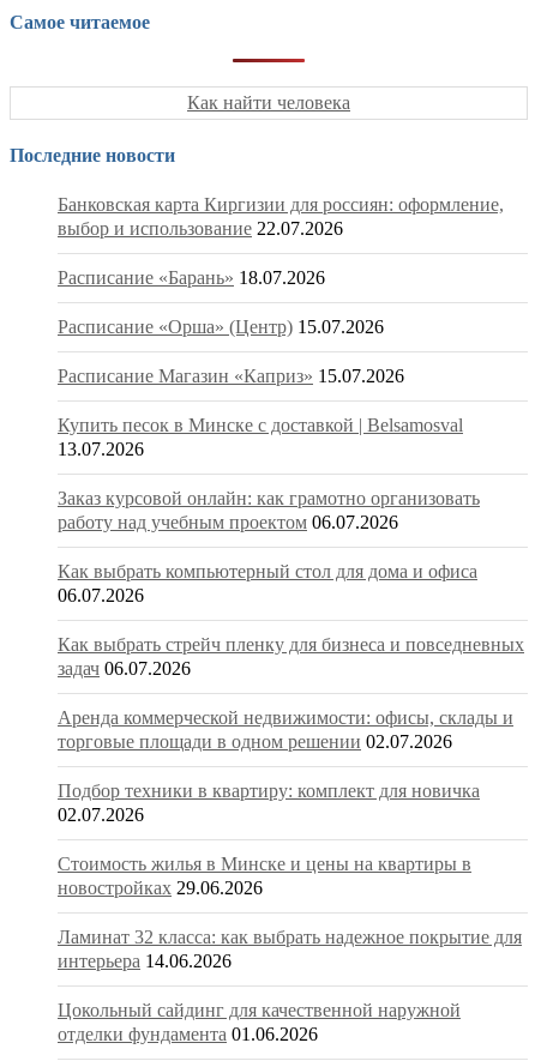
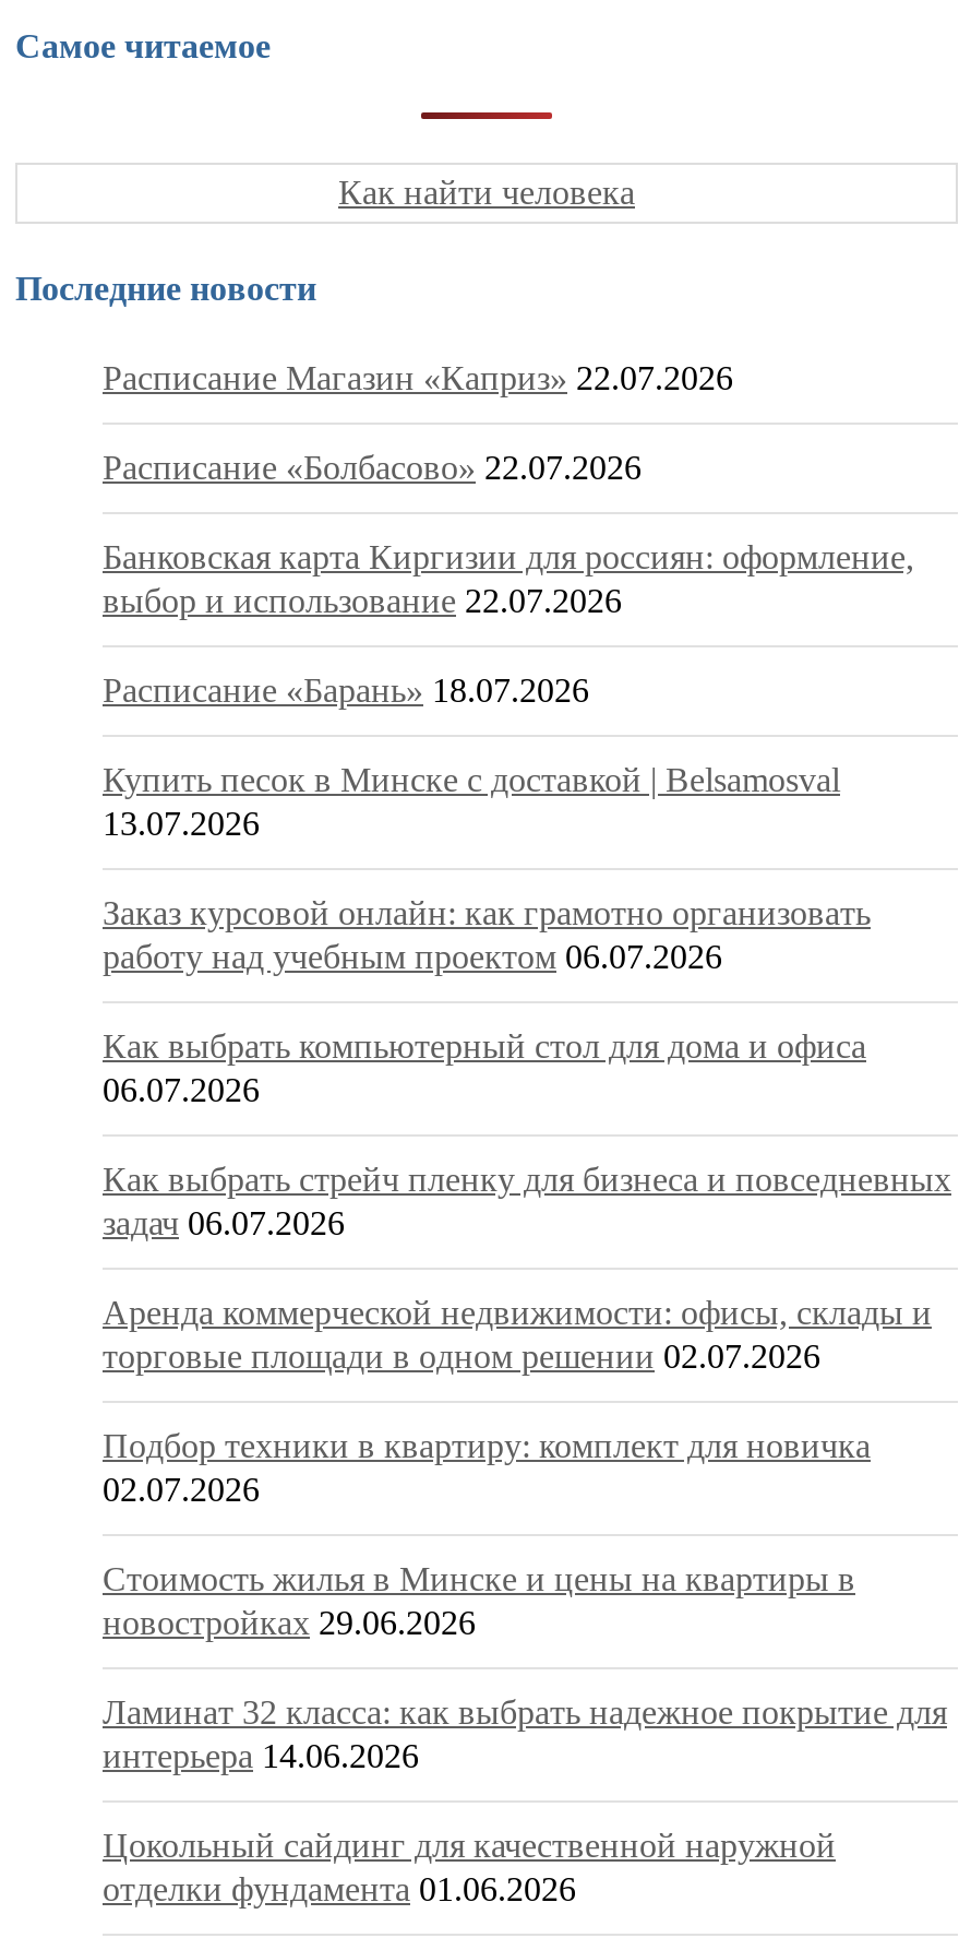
+ Расписание Магазин «Каприз» 22.07.2026
+ Расписание «Болбасово» 22.07.2026

moved down: Банковская карта Киргизии для россиян: оформление, | выбор и использование 22.07.2026 | Расписание «Барань» 18.07.2026

- Расписание «Орша» (Центр) 15.07.2026
- Расписание Магазин «Каприз» 15.07.2026
